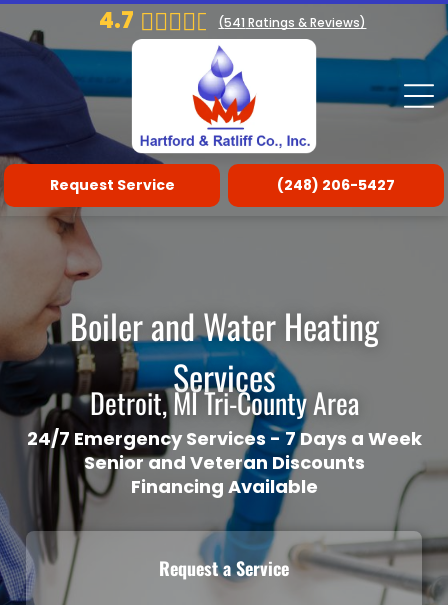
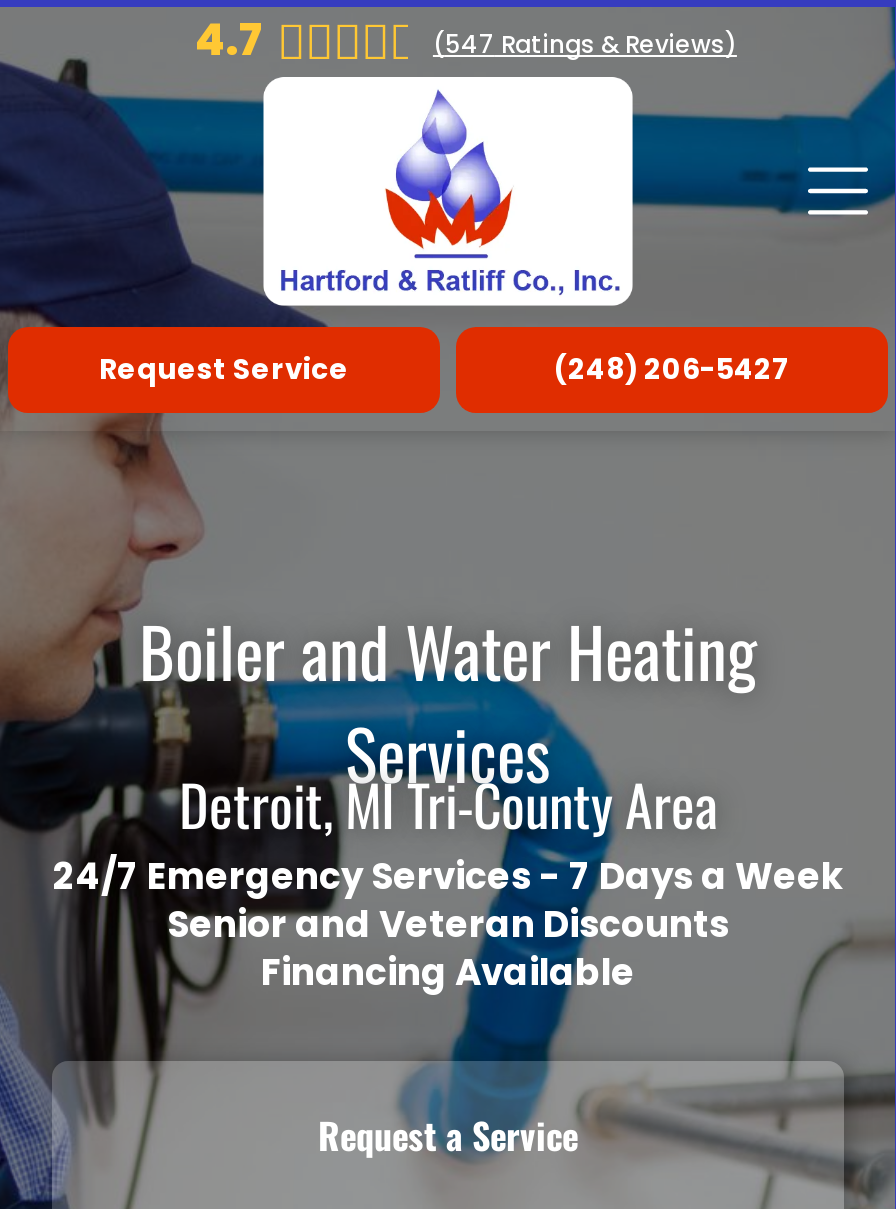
- (541 Ratings & Reviews)
+ (547 Ratings & Reviews)
